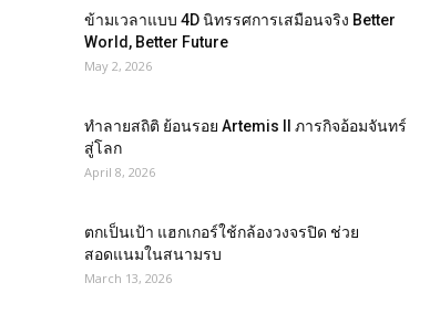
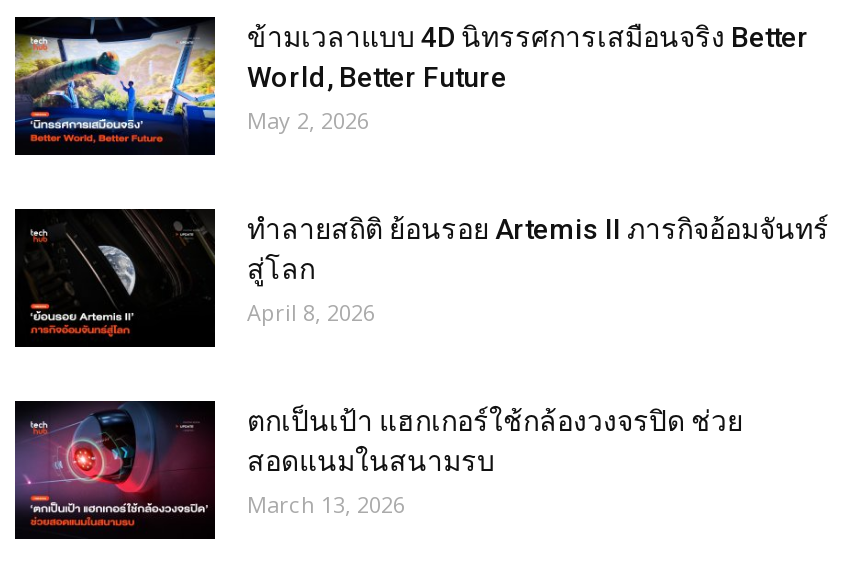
+ [image]

+ [image]

+ [image]
